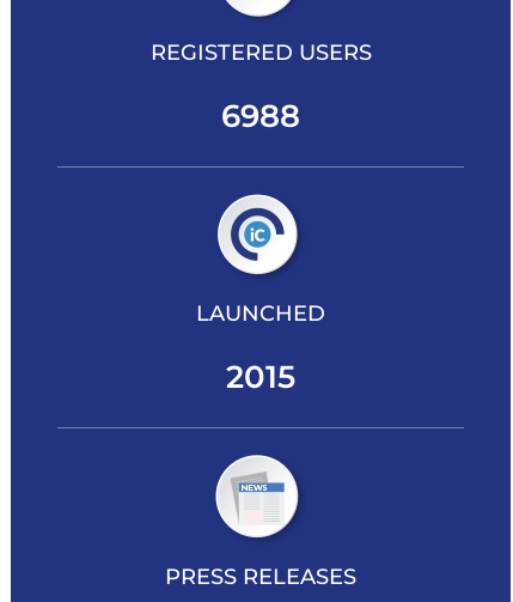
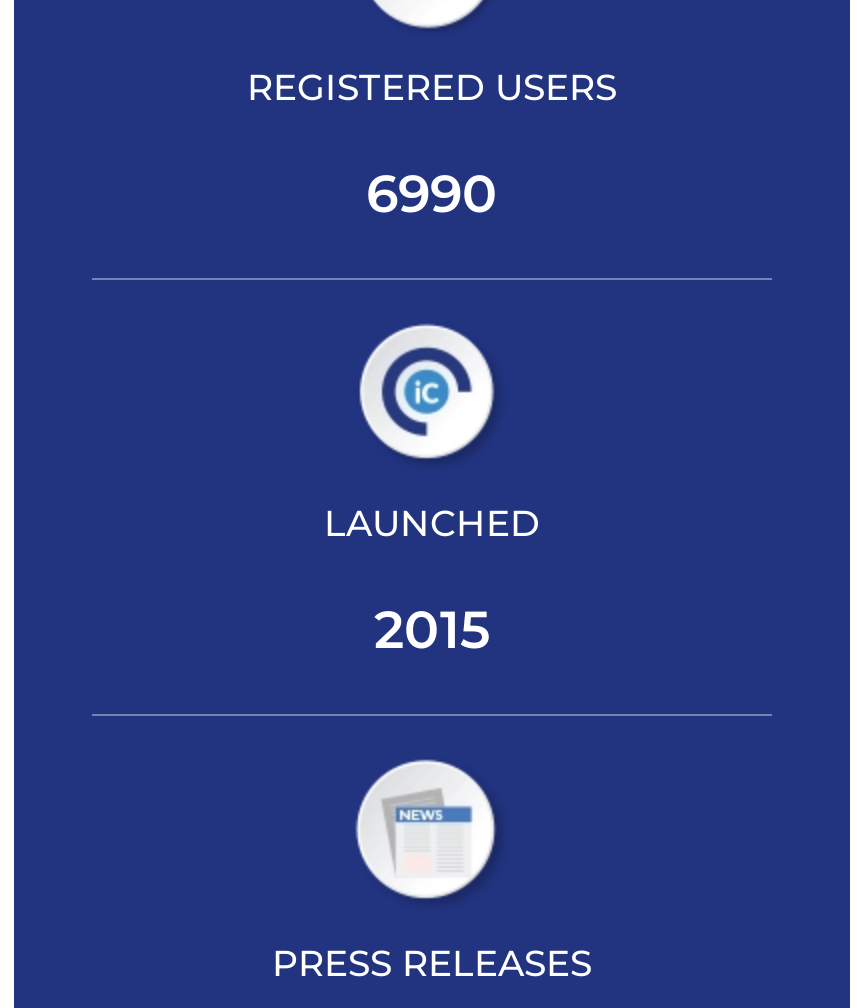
- 6988
+ 6990
